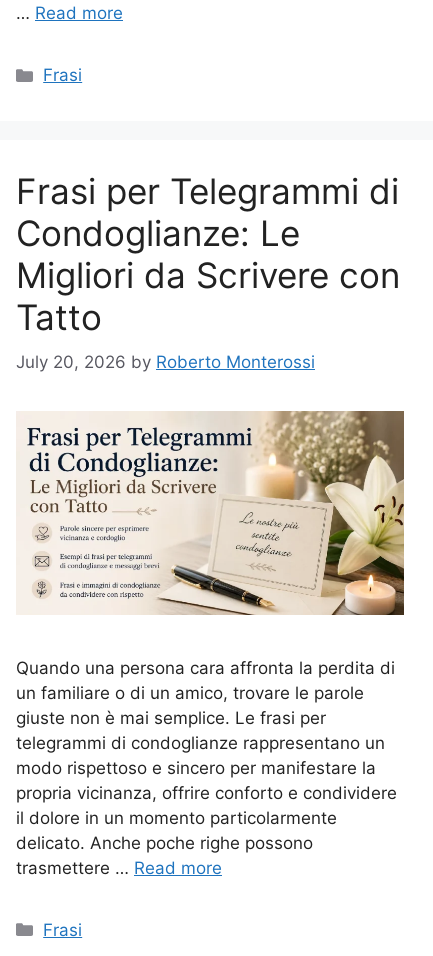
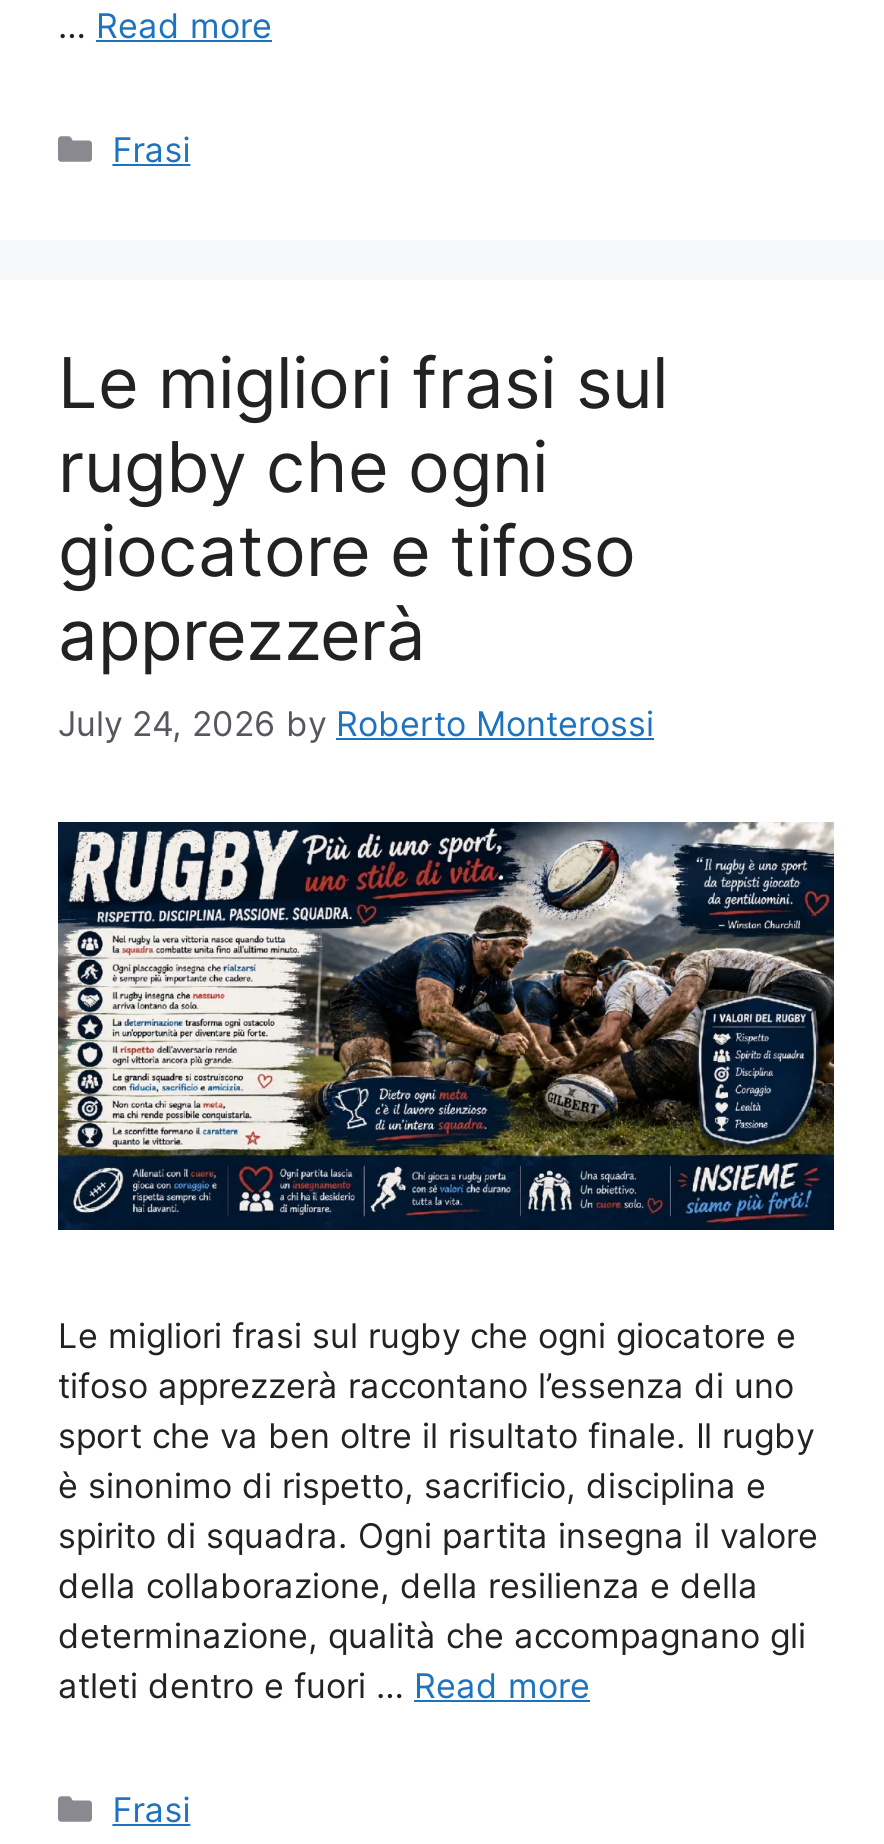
- Frasi per Telegrammi di
- Condoglianze: Le
- Migliori da Scrivere con
- Tatto
- July 20, 2026 by Roberto Monterossi
+ Le migliori frasi sul
+ rugby che ogni
+ giocatore e tifoso
+ apprezzerà
+ July 24, 2026 by Roberto Monterossi

- [image]
+ [image]

- Quando una persona cara affronta la perdita di
- un familiare o di un amico, trovare le parole
- giuste non è mai semplice. Le frasi per
- telegrammi di condoglianze rappresentano un
- modo rispettoso e sincero per manifestare la
- propria vicinanza, offrire conforto e condividere
- il dolore in un momento particolarmente
- delicato. Anche poche righe possono
- trasmettere … Read more
+ Le migliori frasi sul rugby che ogni giocatore e
+ tifoso apprezzerà raccontano l’essenza di uno
+ sport che va ben oltre il risultato finale. Il rugby
+ è sinonimo di rispetto, sacrificio, disciplina e
+ spirito di squadra. Ogni partita insegna il valore
+ della collaborazione, della resilienza e della
+ determinazione, qualità che accompagnano gli
+ atleti dentro e fuori … Read more
